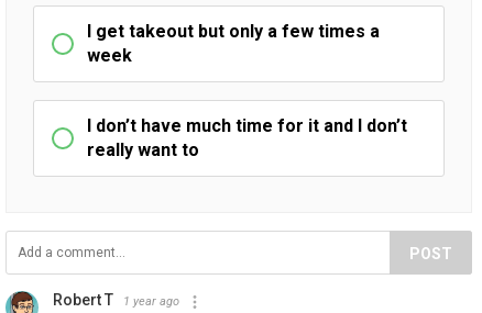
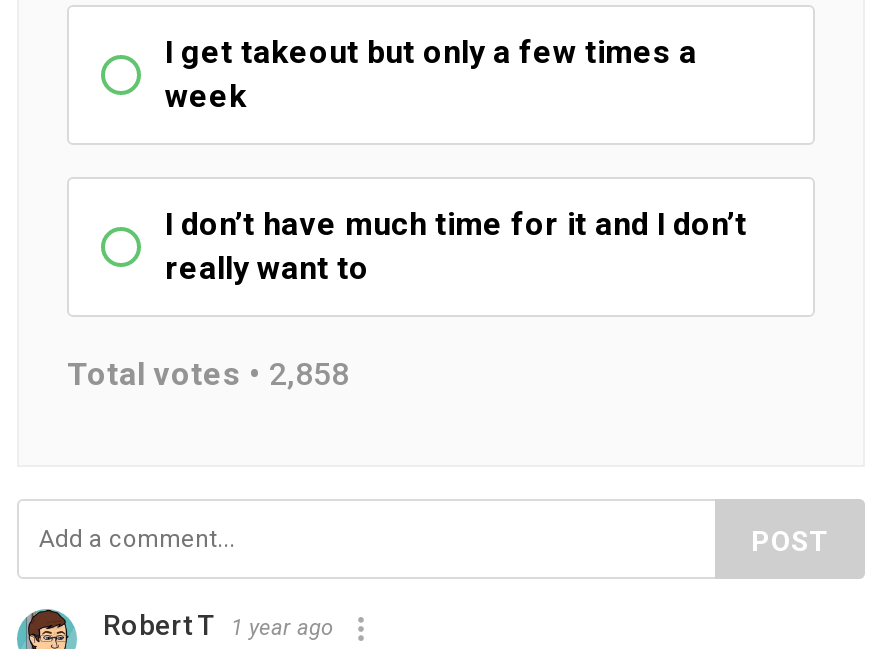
+ Total votes • 2,858
